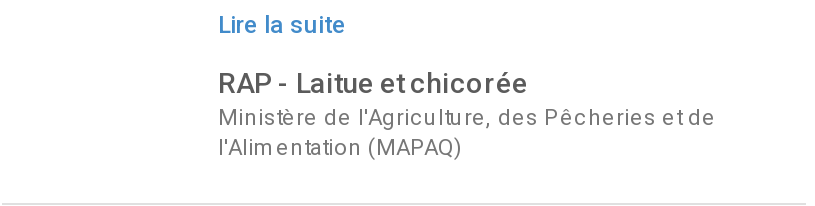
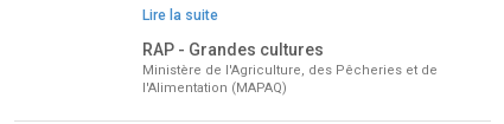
- RAP - Laitue et chicorée
+ RAP - Grandes cultures
